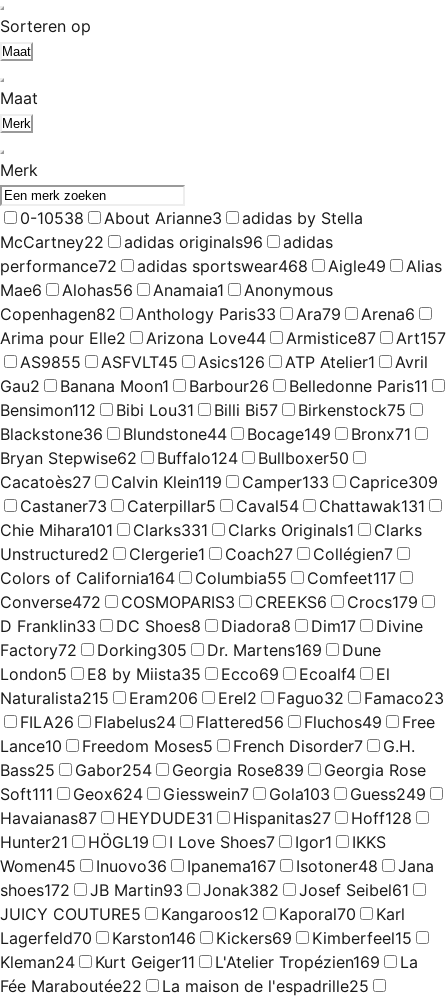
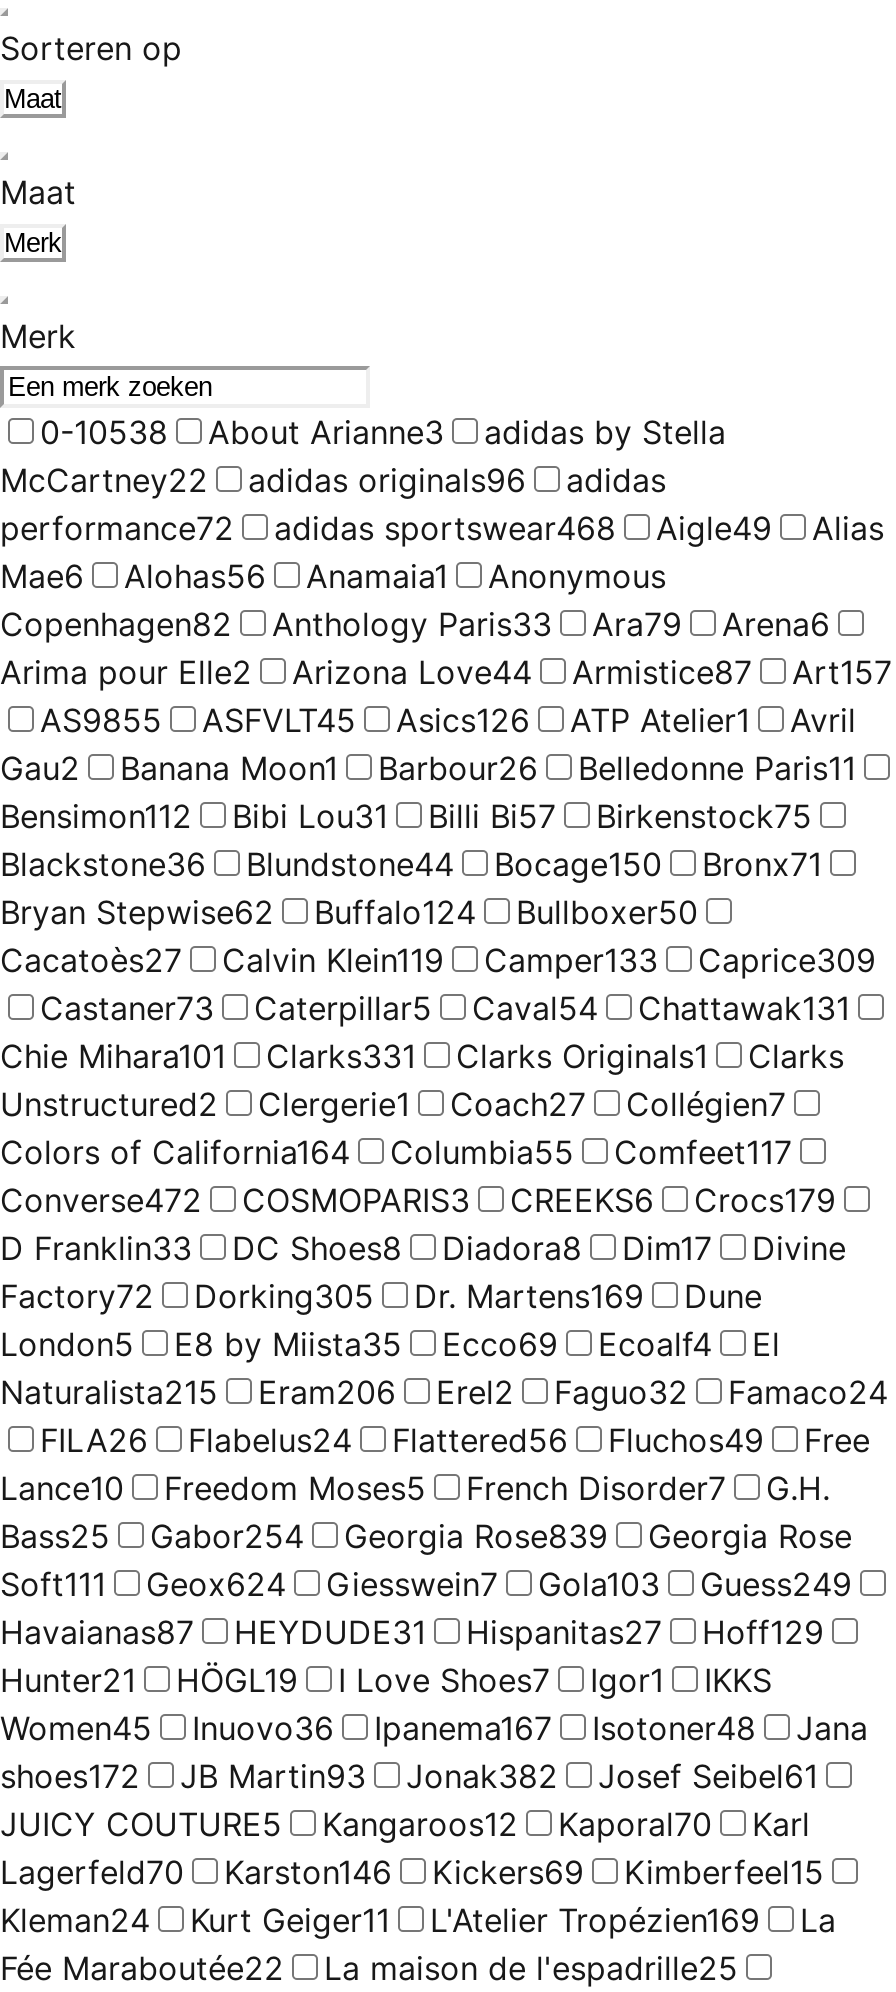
- Blackstone36 Blundstone44 Bocage149 Bronx71
+ Blackstone36 Blundstone44 Bocage150 Bronx71

- Naturalista215 Eram206 Erel2 Faguo32 Famaco23
+ Naturalista215 Eram206 Erel2 Faguo32 Famaco24

- Havaianas87 HEYDUDE31 Hispanitas27 Hoff128
+ Havaianas87 HEYDUDE31 Hispanitas27 Hoff129
